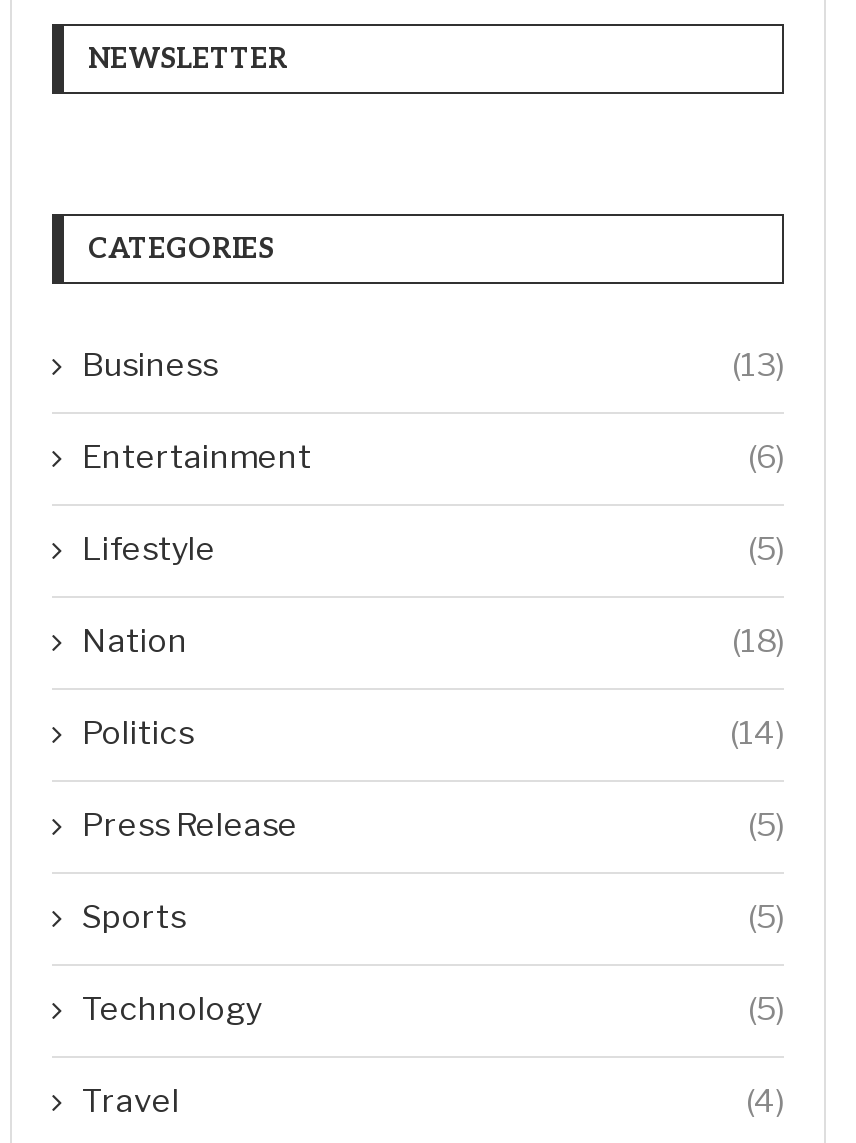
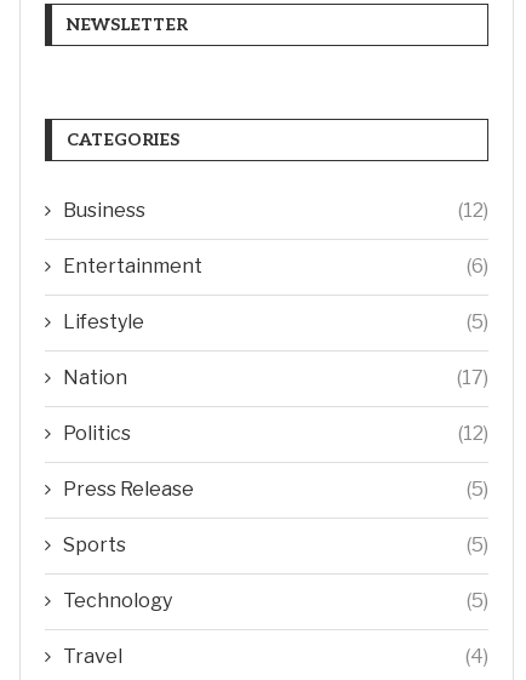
- (13)
+ (12)

- (18)
+ (17)

- (14)
+ (12)
